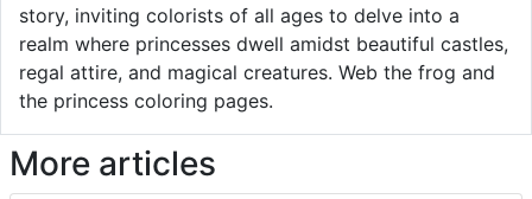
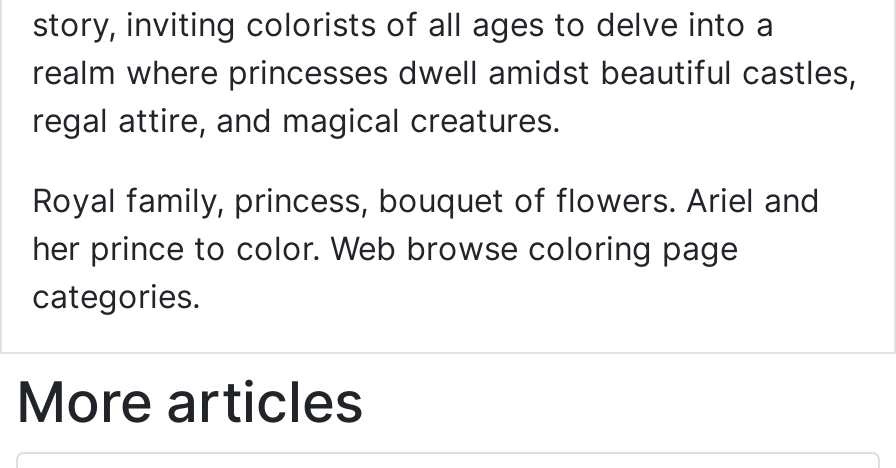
- regal attire, and magical creatures. Web the frog and
- the princess coloring pages.
+ regal attire, and magical creatures.
+ Royal family, princess, bouquet of flowers. Ariel and
+ her prince to color. Web browse coloring page
+ categories.
